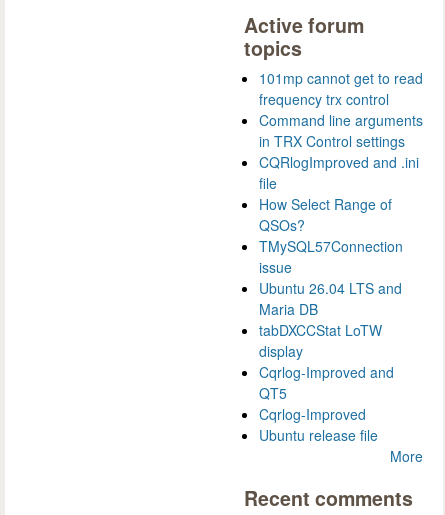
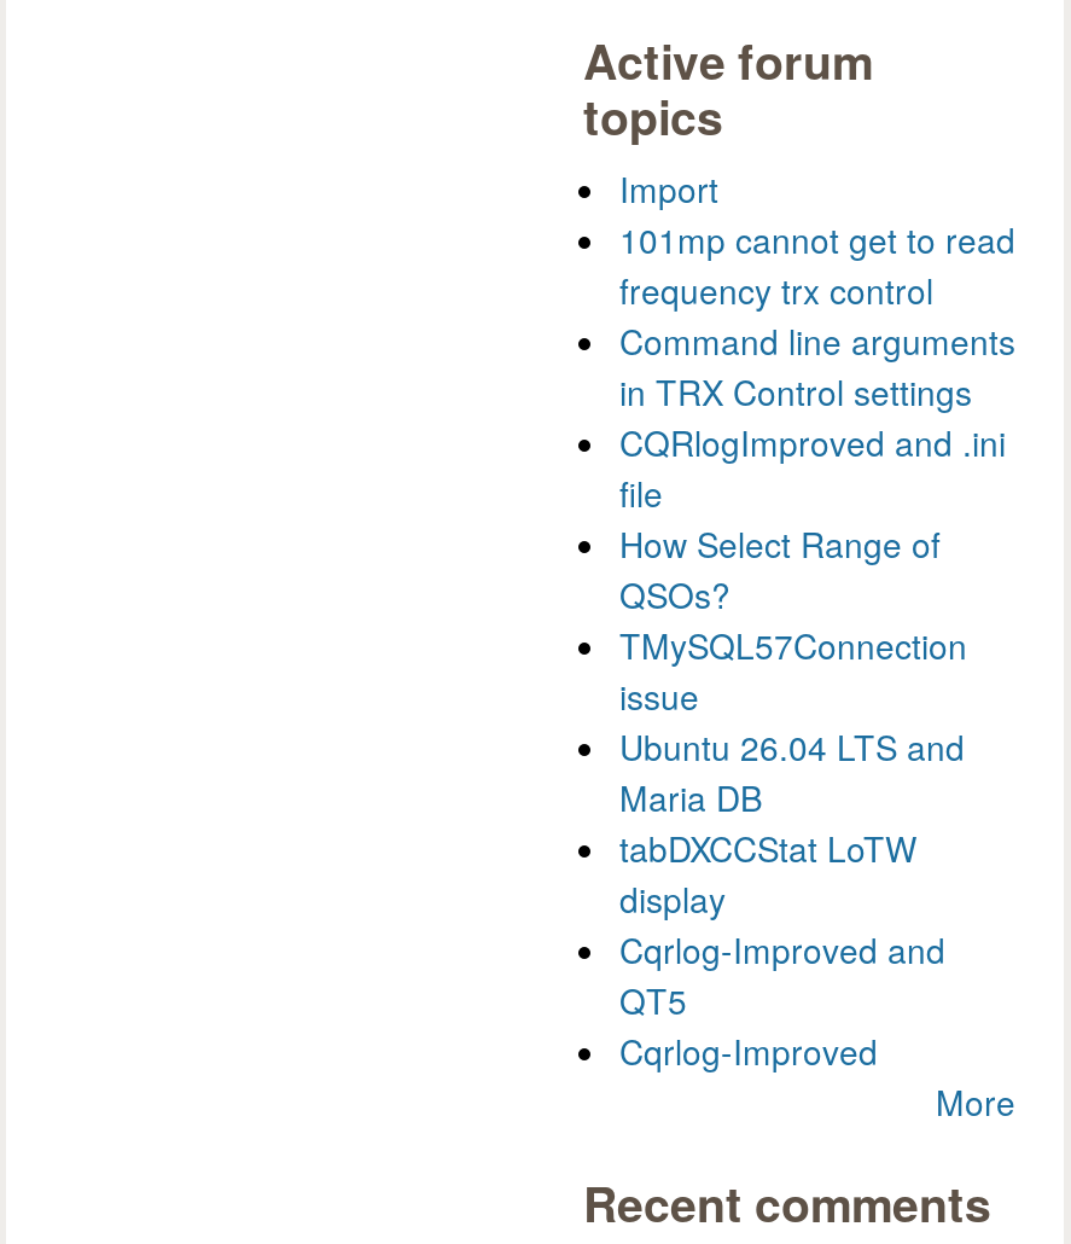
+ Import

moved down: 101mp cannot get to read | frequency trx control | Command line arguments | ... | QT5 | Cqrlog-Improved

- Ubuntu release file
